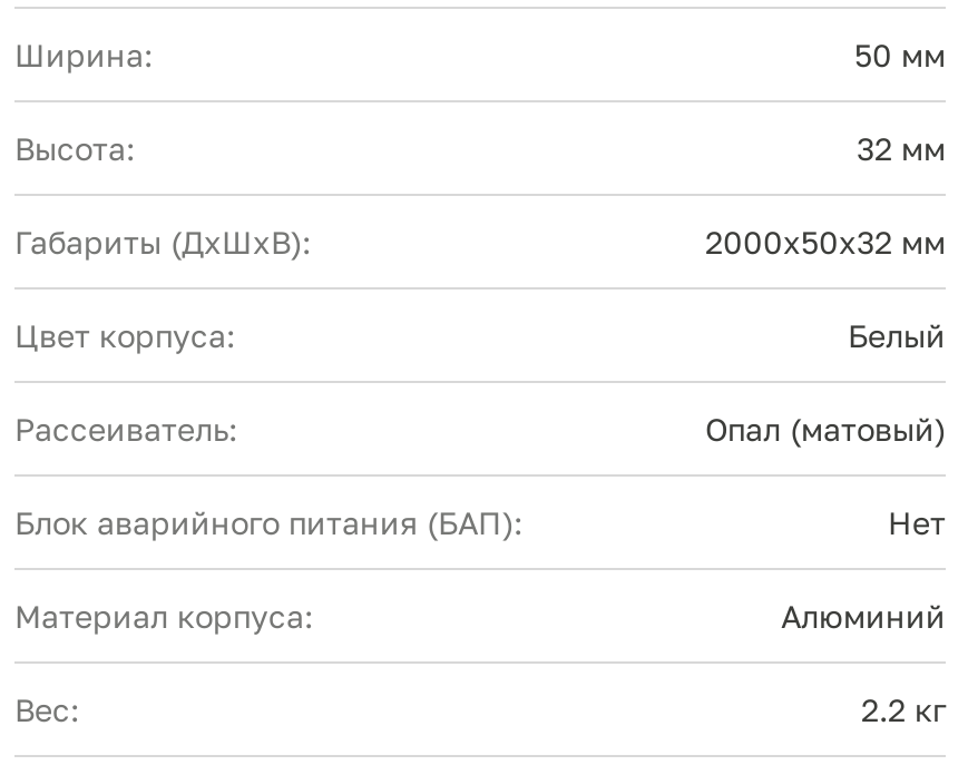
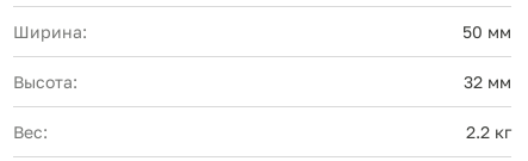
- Габариты (ДхШхВ):
- 2000x50x32 мм
- Цвет корпуса:
- Белый
- Рассеиватель:
- Опал (матовый)
- Блок аварийного питания (БАП):
- Нет
- Материал корпуса:
- Алюминий
